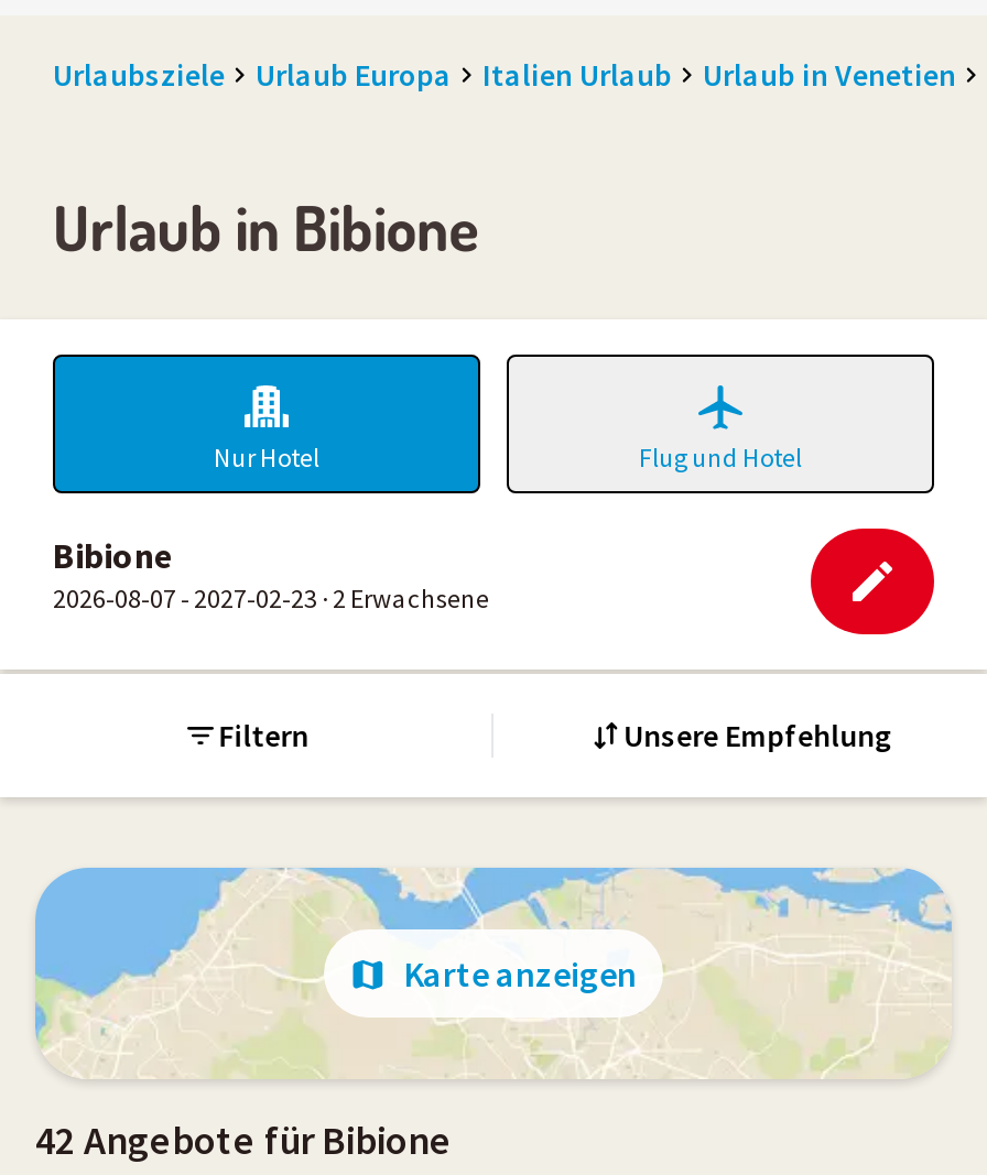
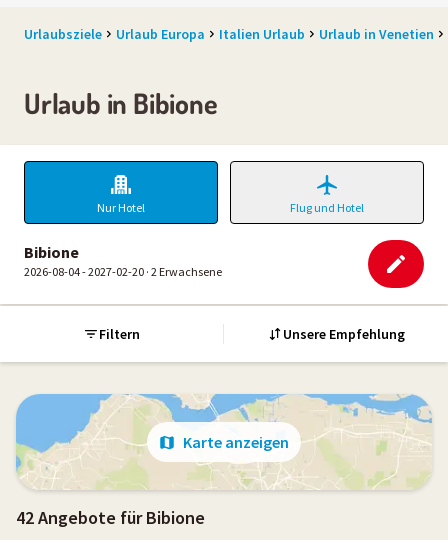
- 2026-08-07 - 2027-02-23 · 2 Erwachsene
+ 2026-08-04 - 2027-02-20 · 2 Erwachsene
